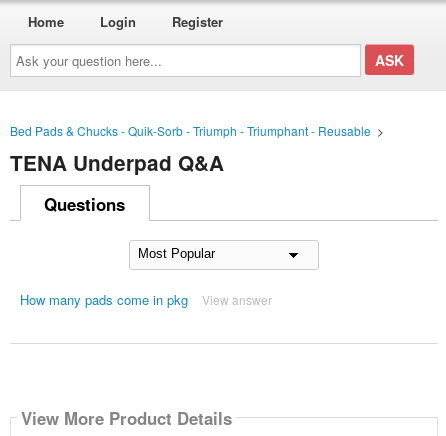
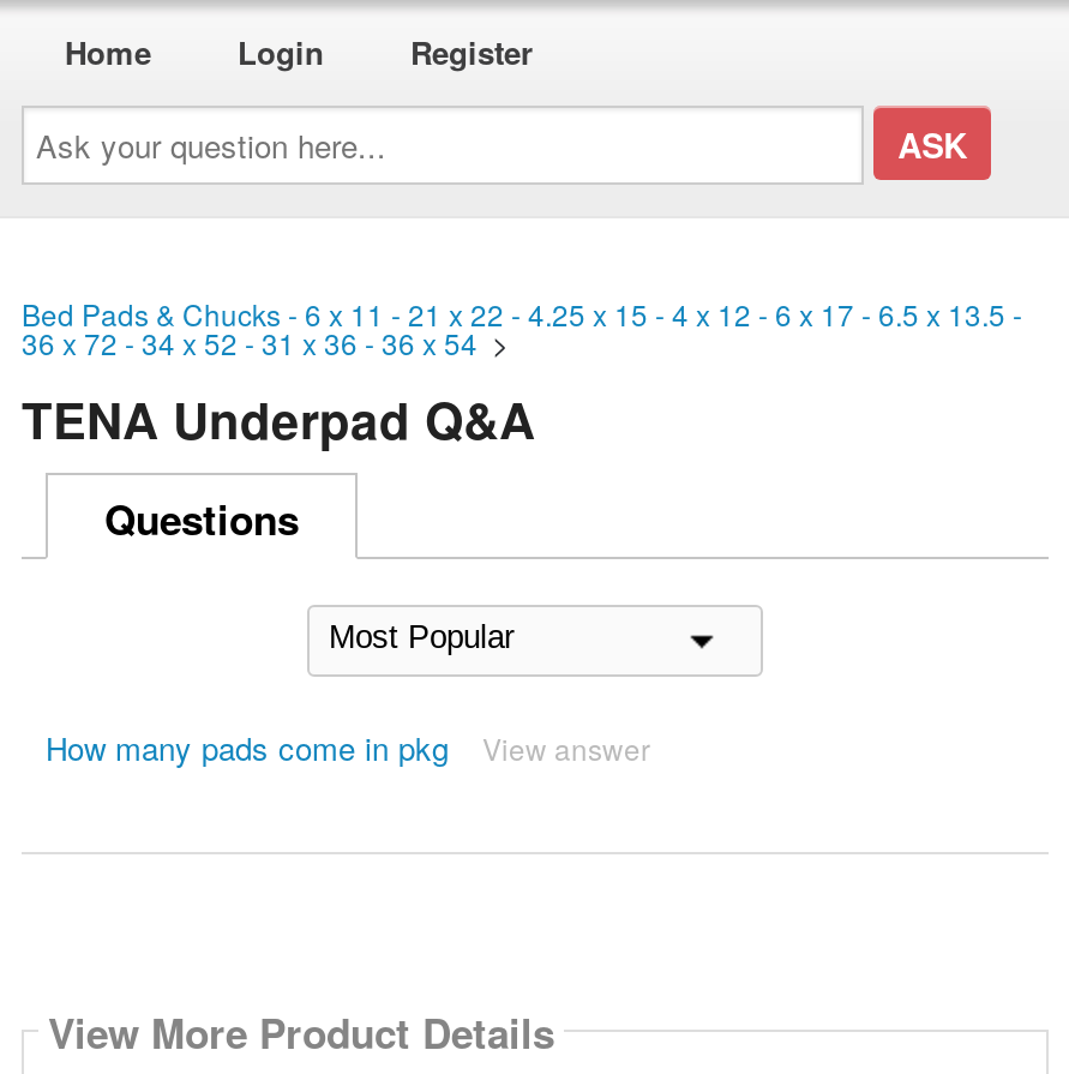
- Bed Pads & Chucks - Quik-Sorb - Triumph - Triumphant - Reusable >
+ Bed Pads & Chucks - 6 x 11 - 21 x 22 - 4.25 x 15 - 4 x 12 - 6 x 17 - 6.5 x 13.5 -
+ 36 x 72 - 34 x 52 - 31 x 36 - 36 x 54>
